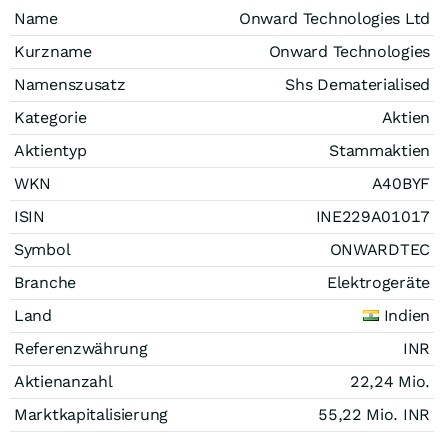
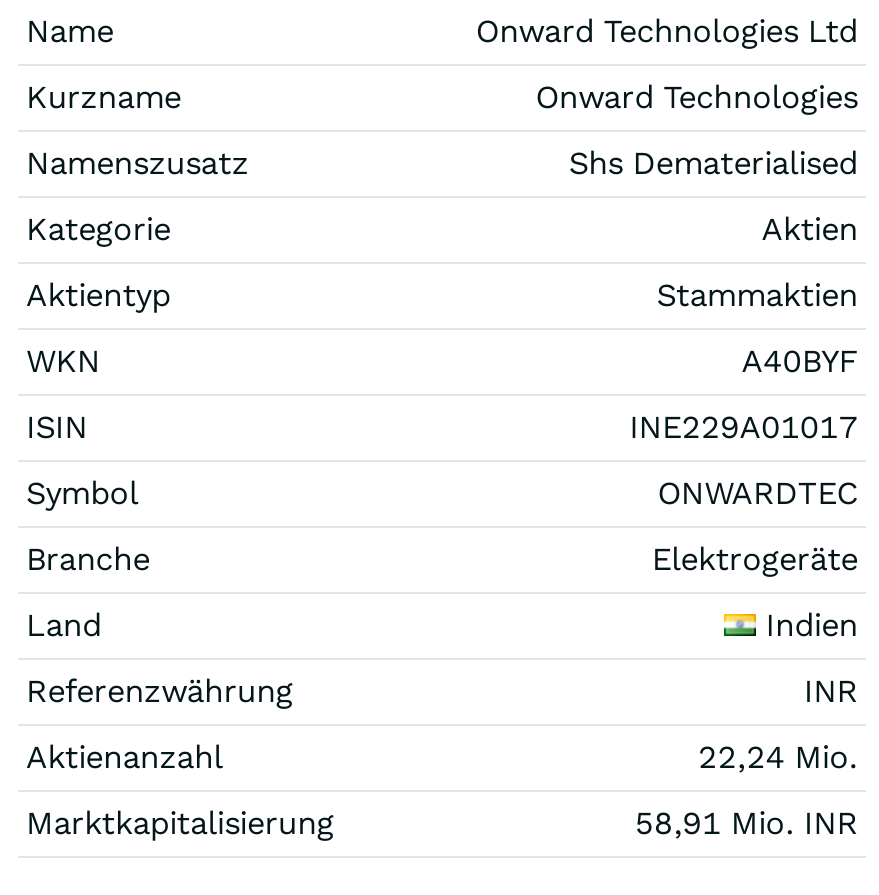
- 55,22 Mio. INR
+ 58,91 Mio. INR
